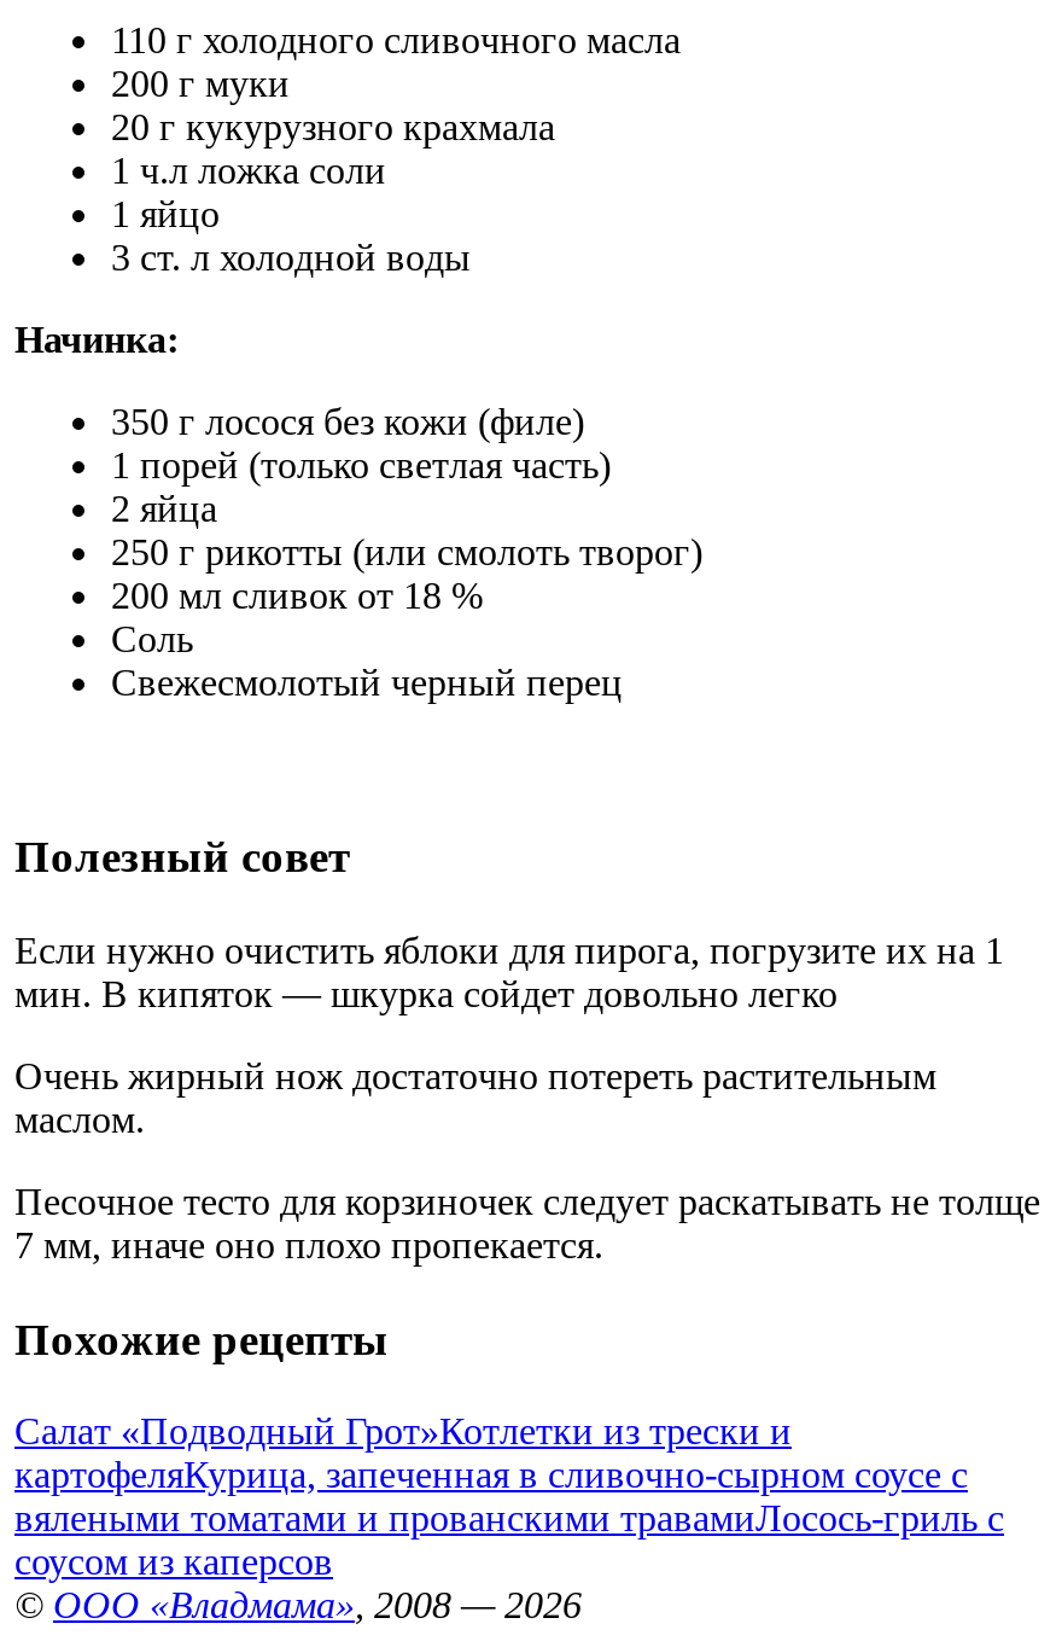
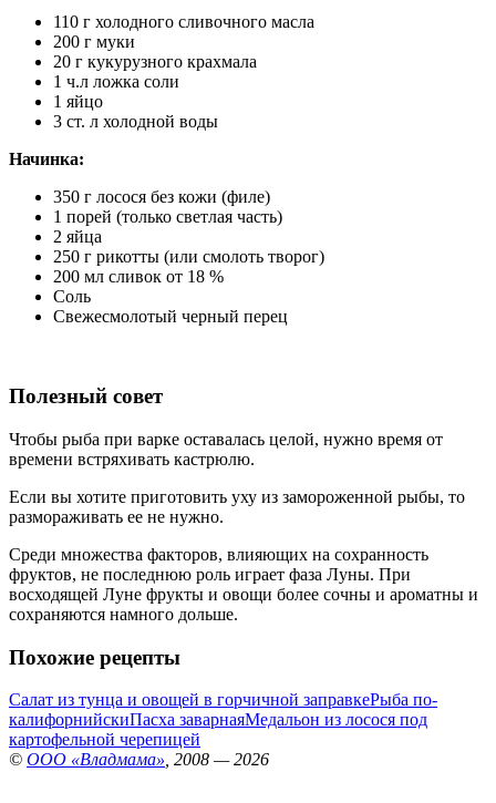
- Если нужно очистить яблоки для пирога, погрузите их на 1
- мин. В кипяток — шкурка сойдет довольно легко
+ Чтобы рыба при варке оставалась целой, нужно время от
+ времени встряхивать кастрюлю.

- Очень жирный нож достаточно потереть растительным
- маслом.
+ Если вы хотите приготовить уху из замороженной рыбы, то
+ размораживать ее не нужно.

- Песочное тесто для корзиночек следует раскатывать не толще
- 7 мм, иначе оно плохо пропекается.
+ Среди множества факторов, влияющих на сохранность
+ фруктов, не последнюю роль играет фаза Луны. При
+ восходящей Луне фрукты и овощи более сочны и ароматны и
+ сохраняются намного дольше.

moved down: Похожие рецепты

- Салат «Подводный Грот»Котлетки из трески и
- картофеляКурица, запеченная в сливочно-сырном соусе с
- вялеными томатами и прованскими травамиЛосось-гриль с
- соусом из каперсов
+ Салат из тунца и овощей в горчичной заправкеРыба по-
+ калифорнийскиПасха заварнаяМедальон из лосося под
+ картофельной черепицей
